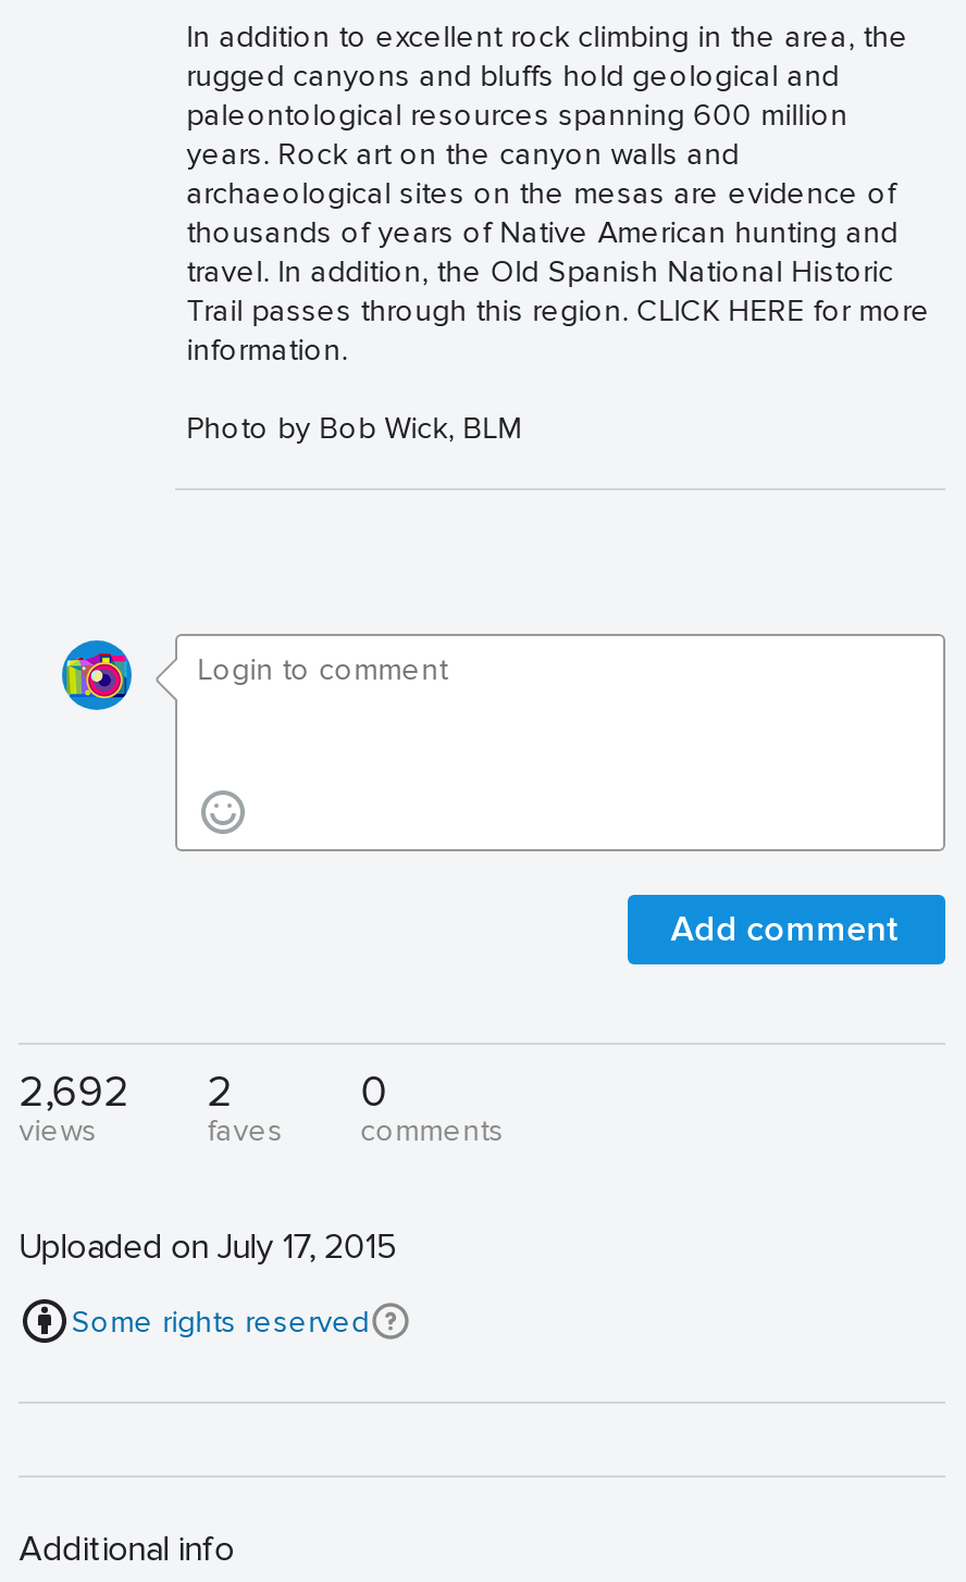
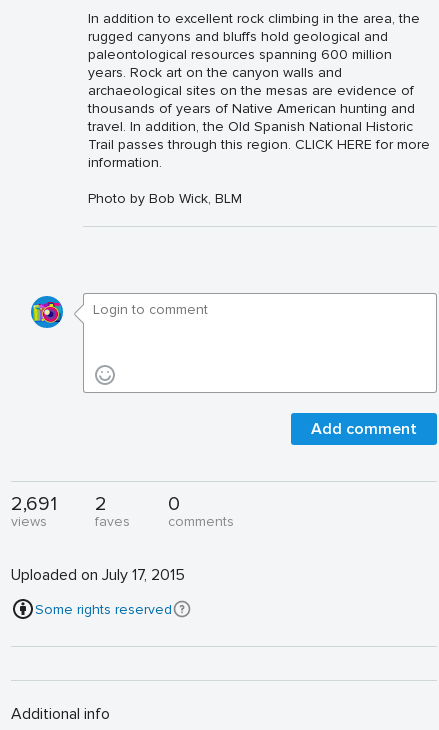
- 2,692 2
+ 2,691 2
